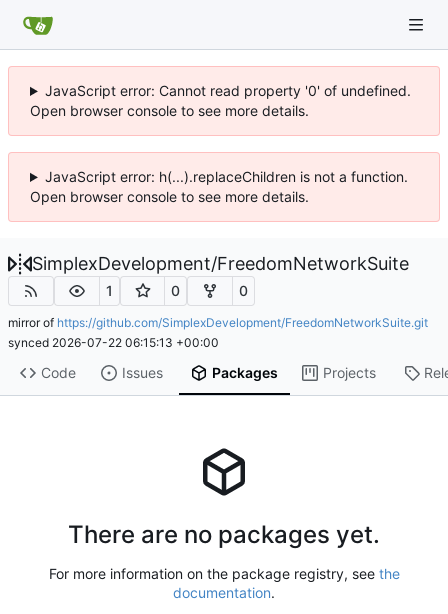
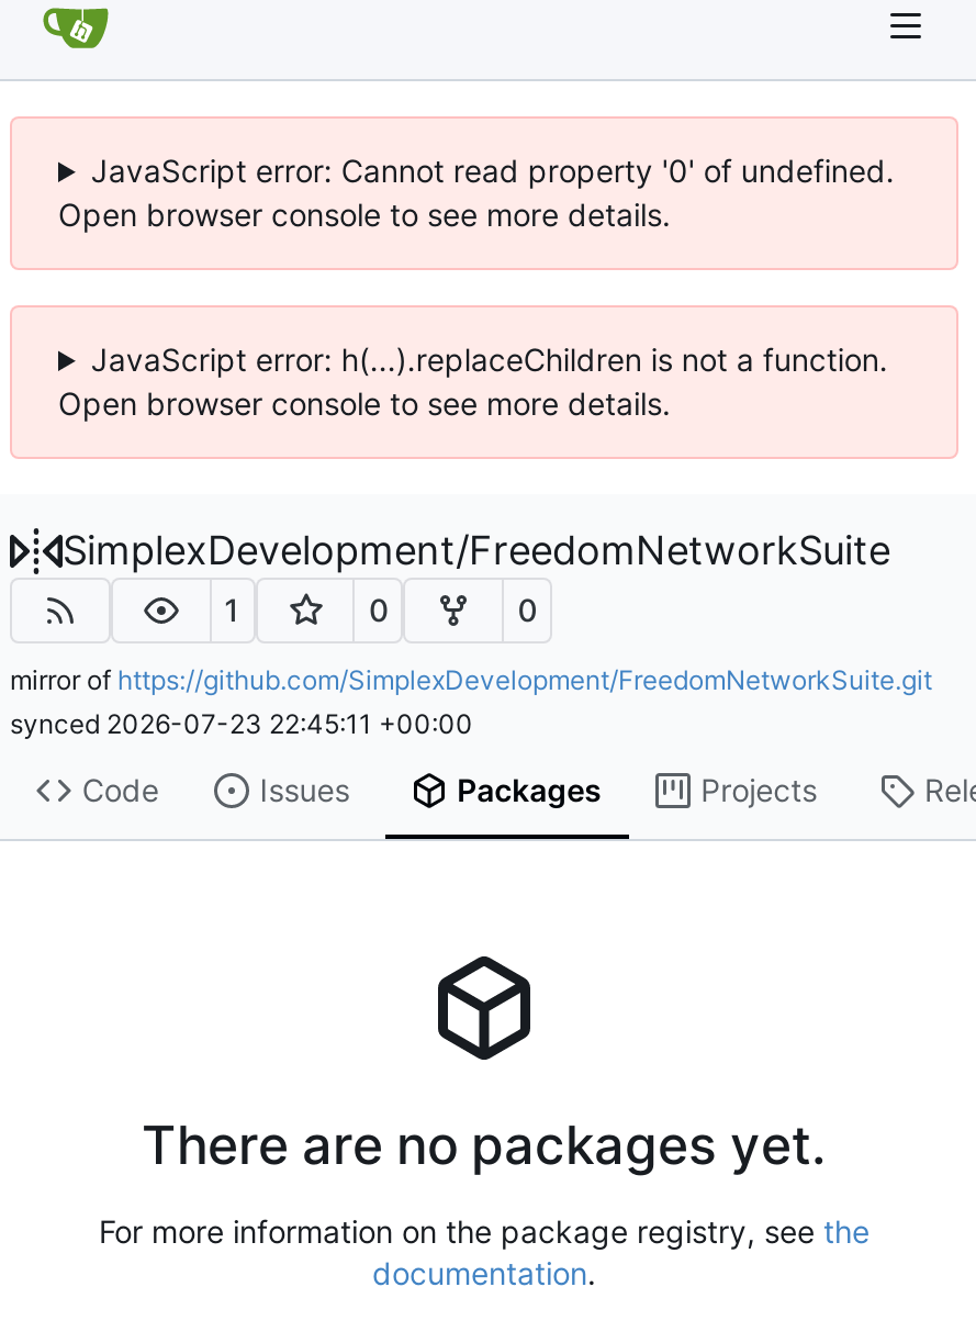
- synced 2026-07-22 06:15:13 +00:00
+ synced 2026-07-23 22:45:11 +00:00
